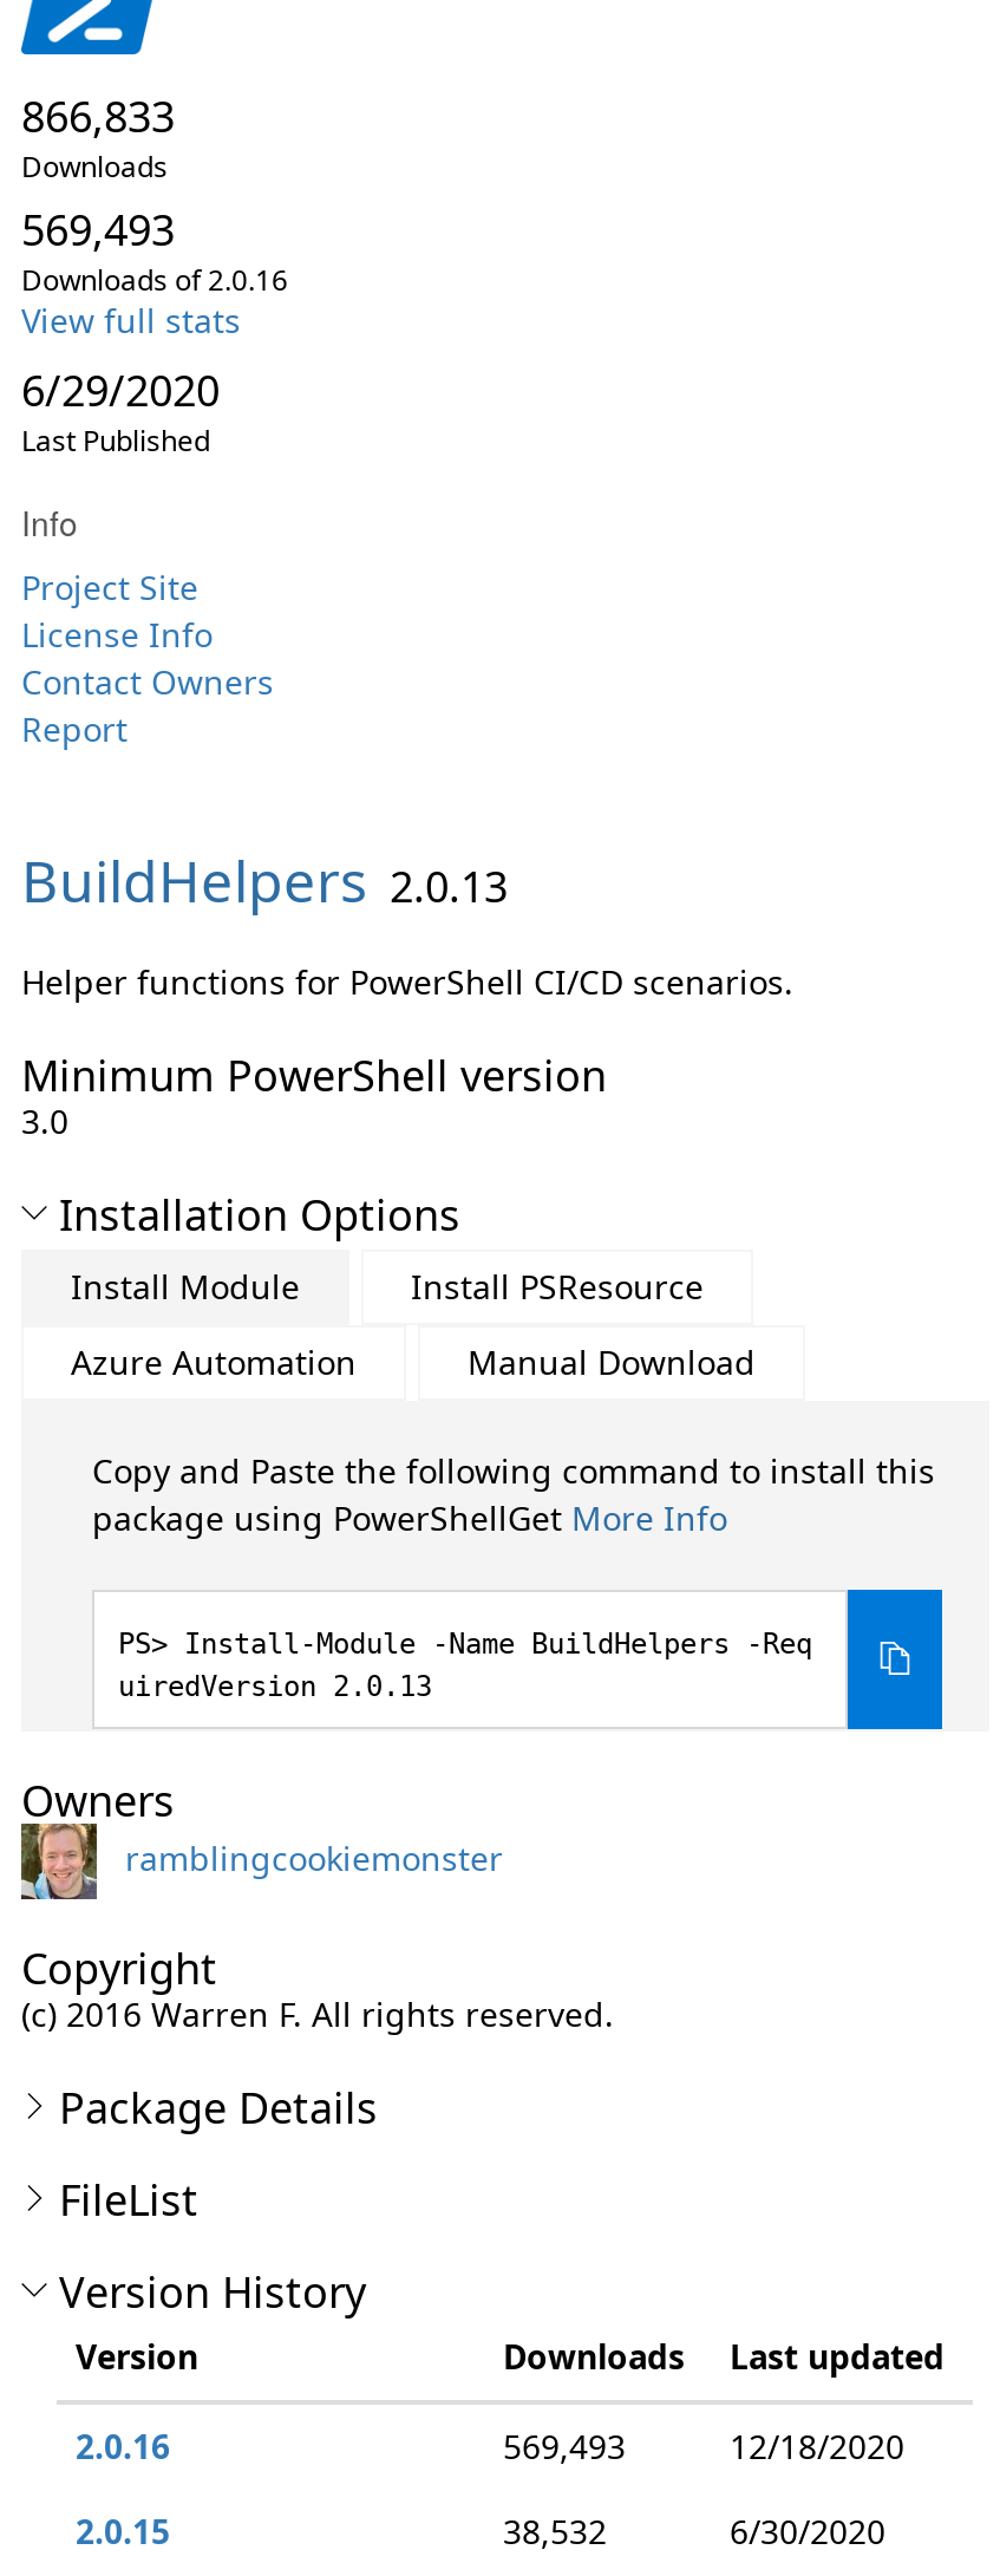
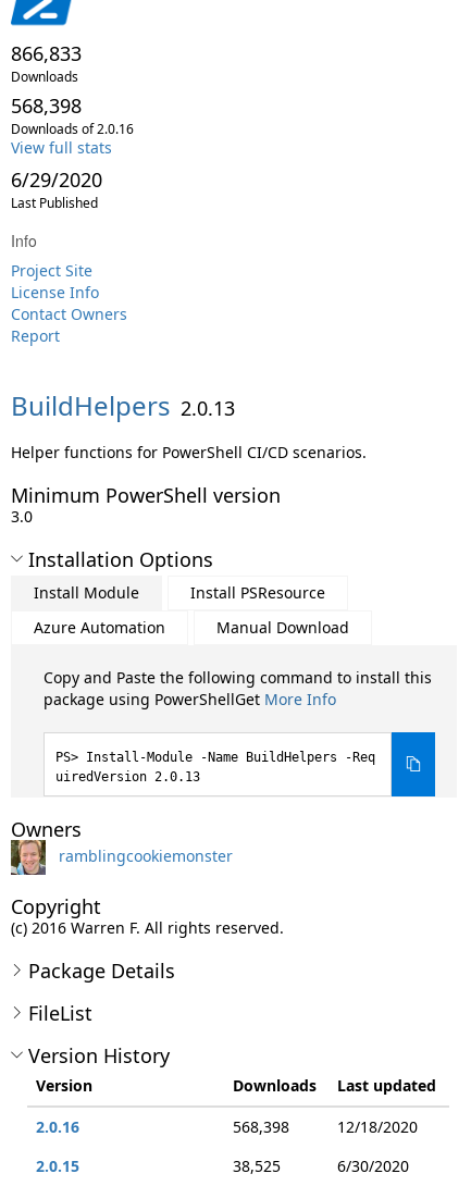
- 569,493
+ 568,398

- 569,493
+ 568,398

- 38,532
+ 38,525
